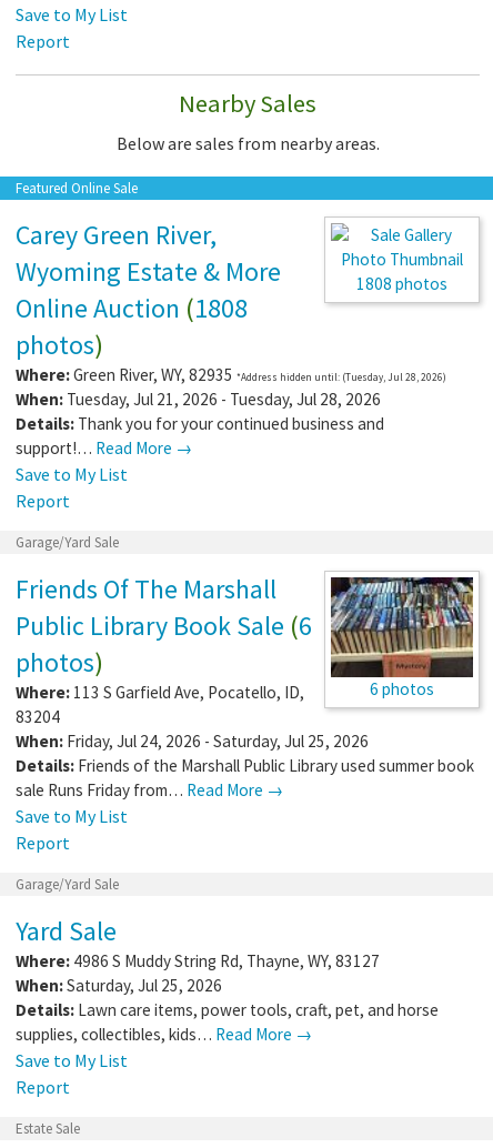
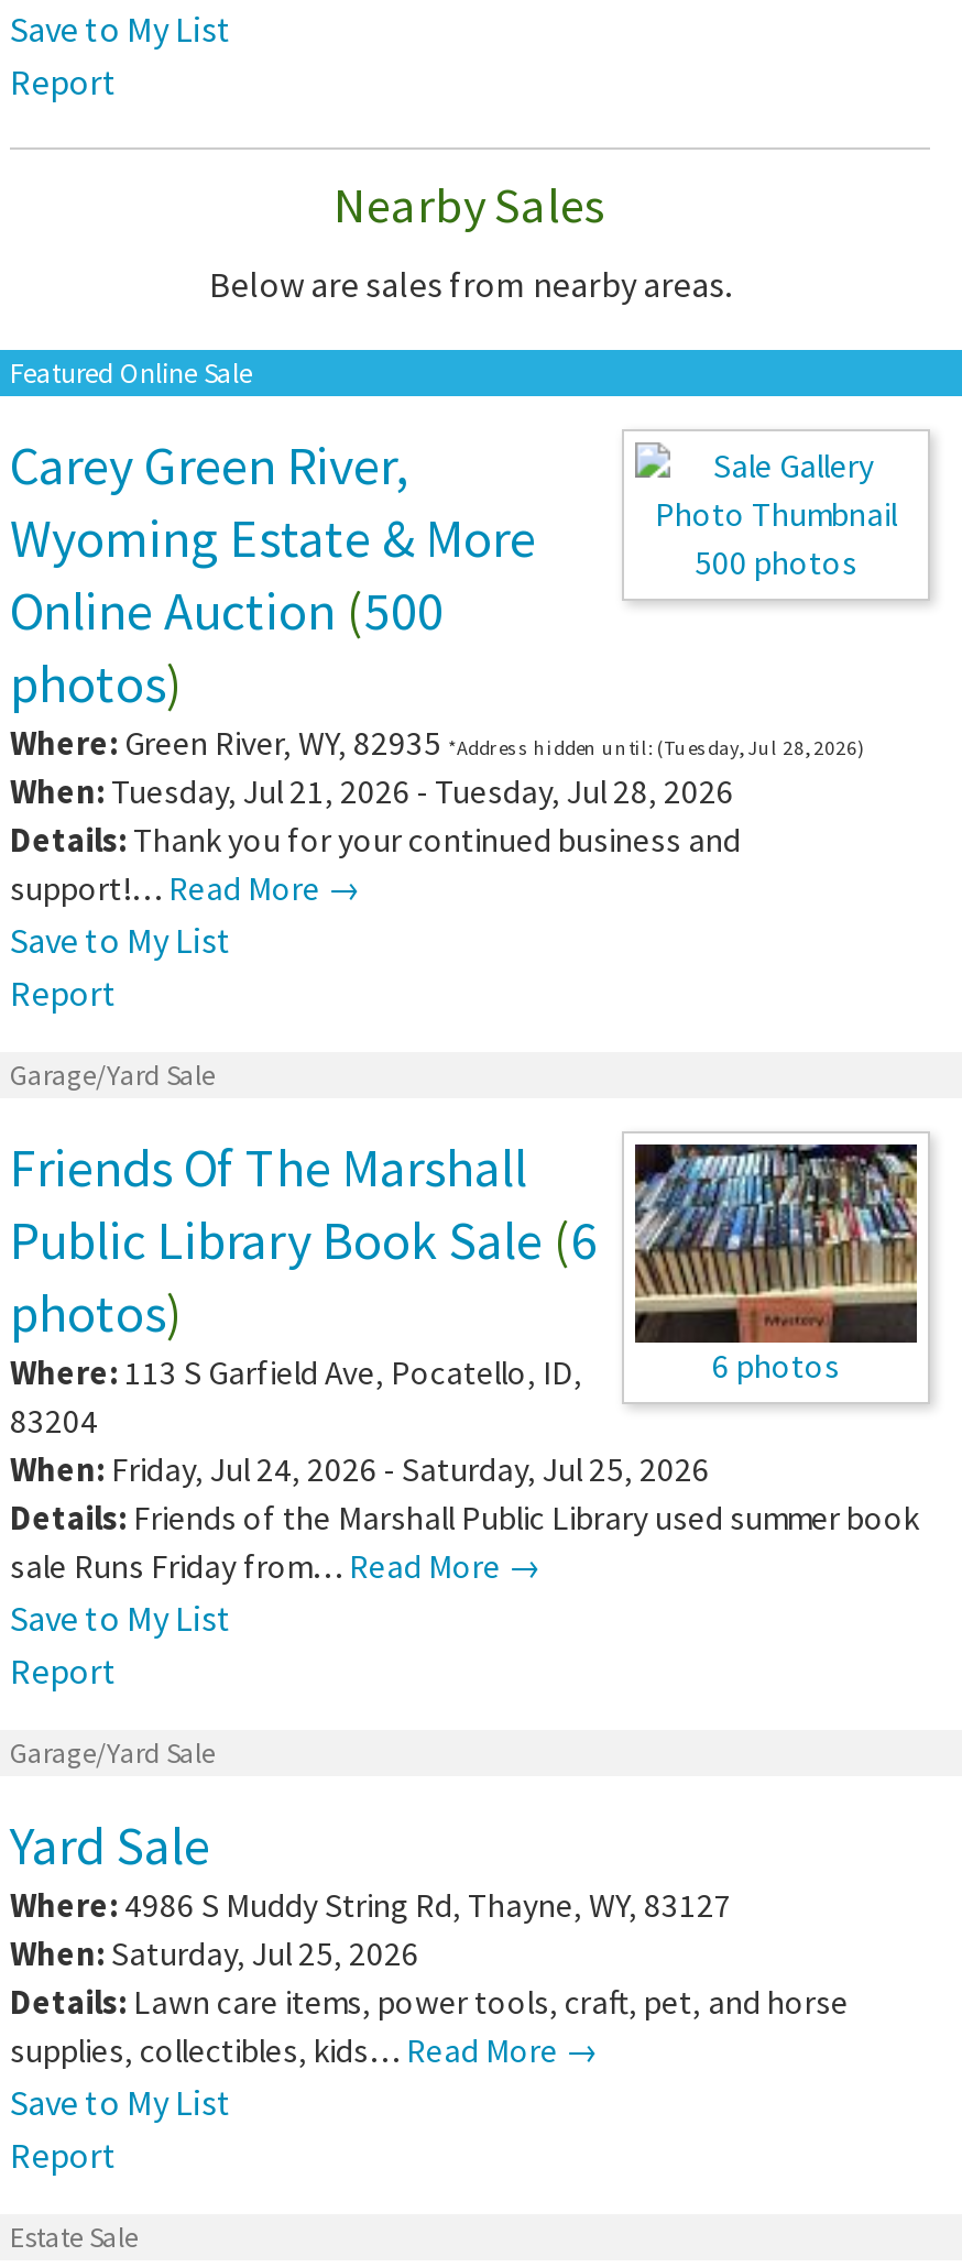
- 1808 photos
+ 500 photos

- Online Auction (1808
+ Online Auction (500
